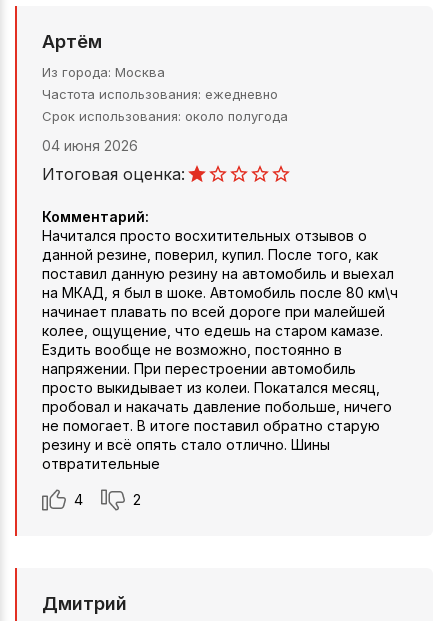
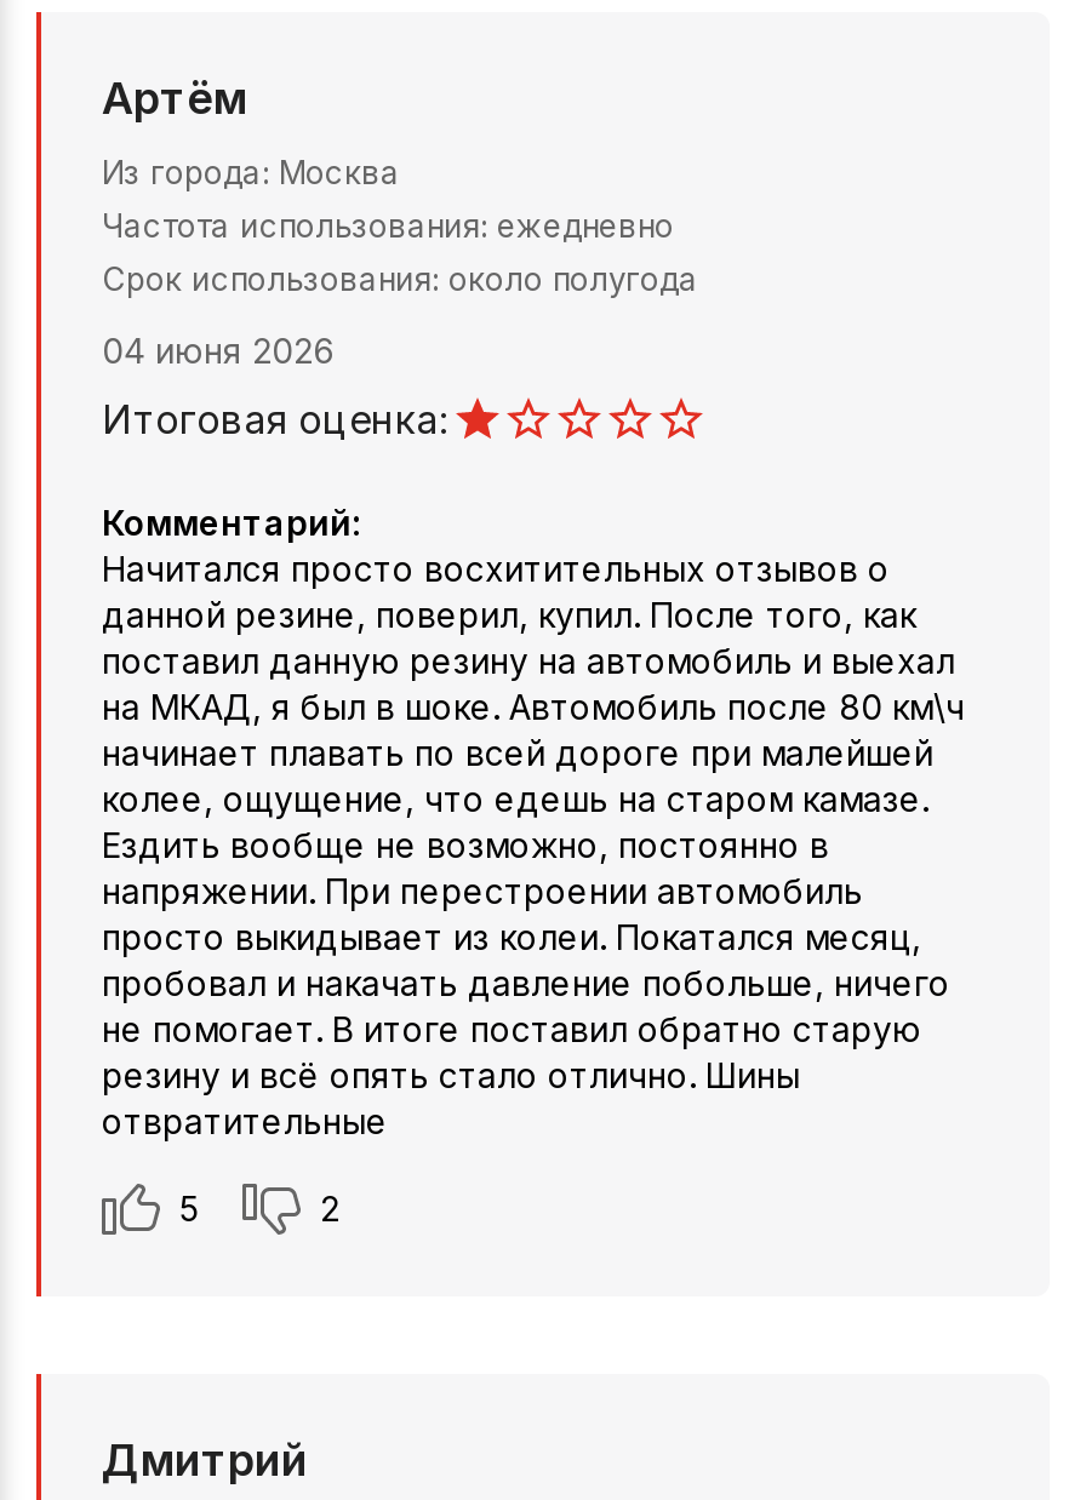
- 4
+ 5
